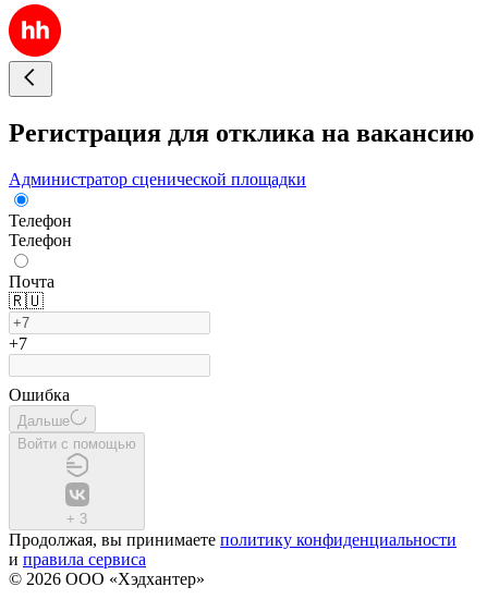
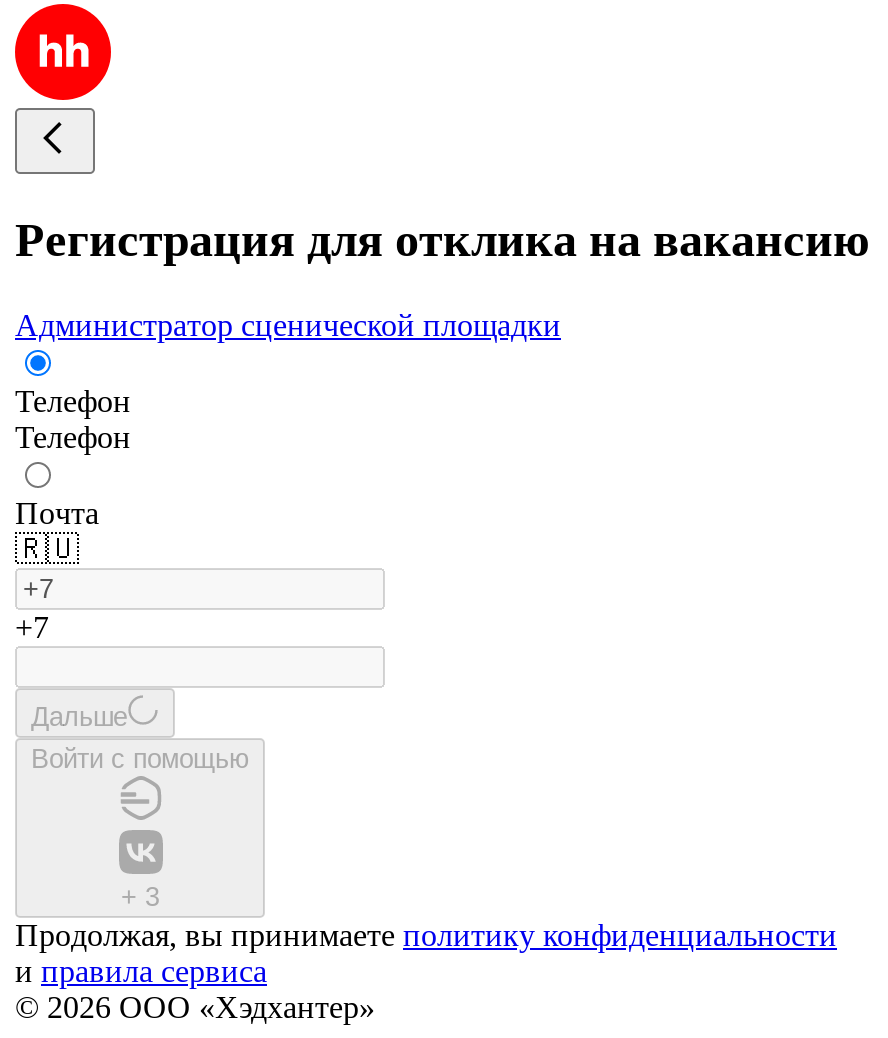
- Ошибка
